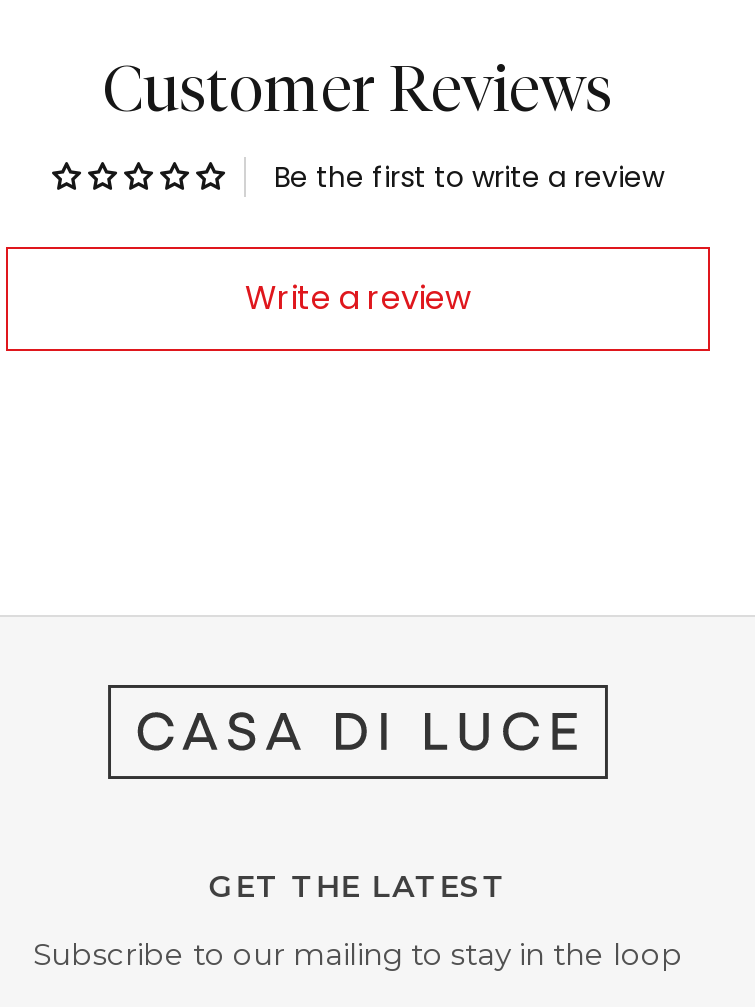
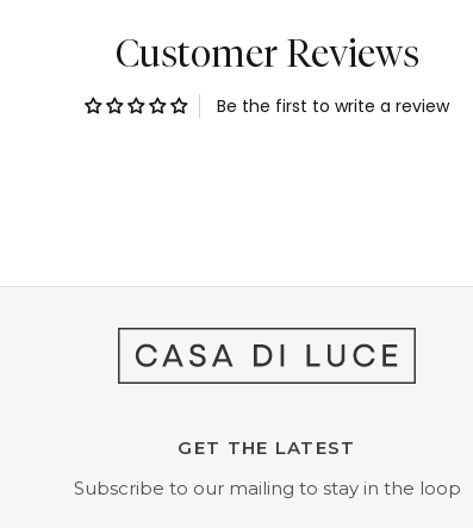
- Write a review
